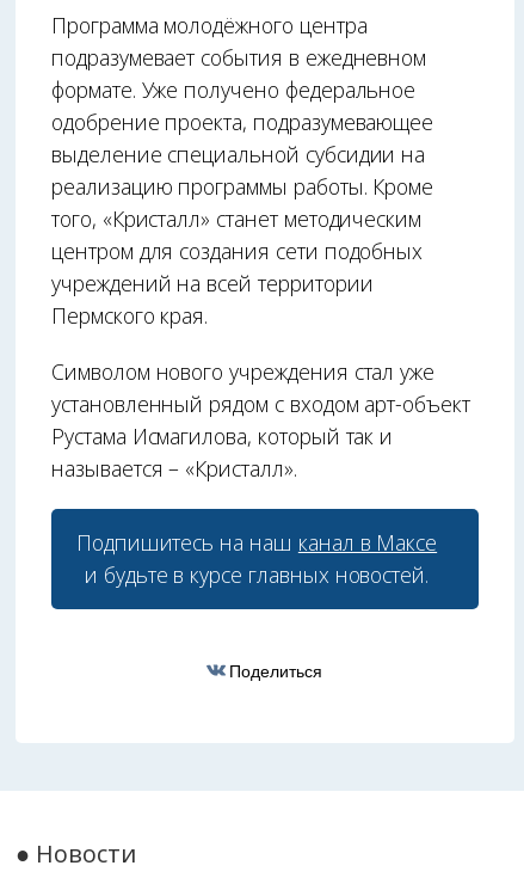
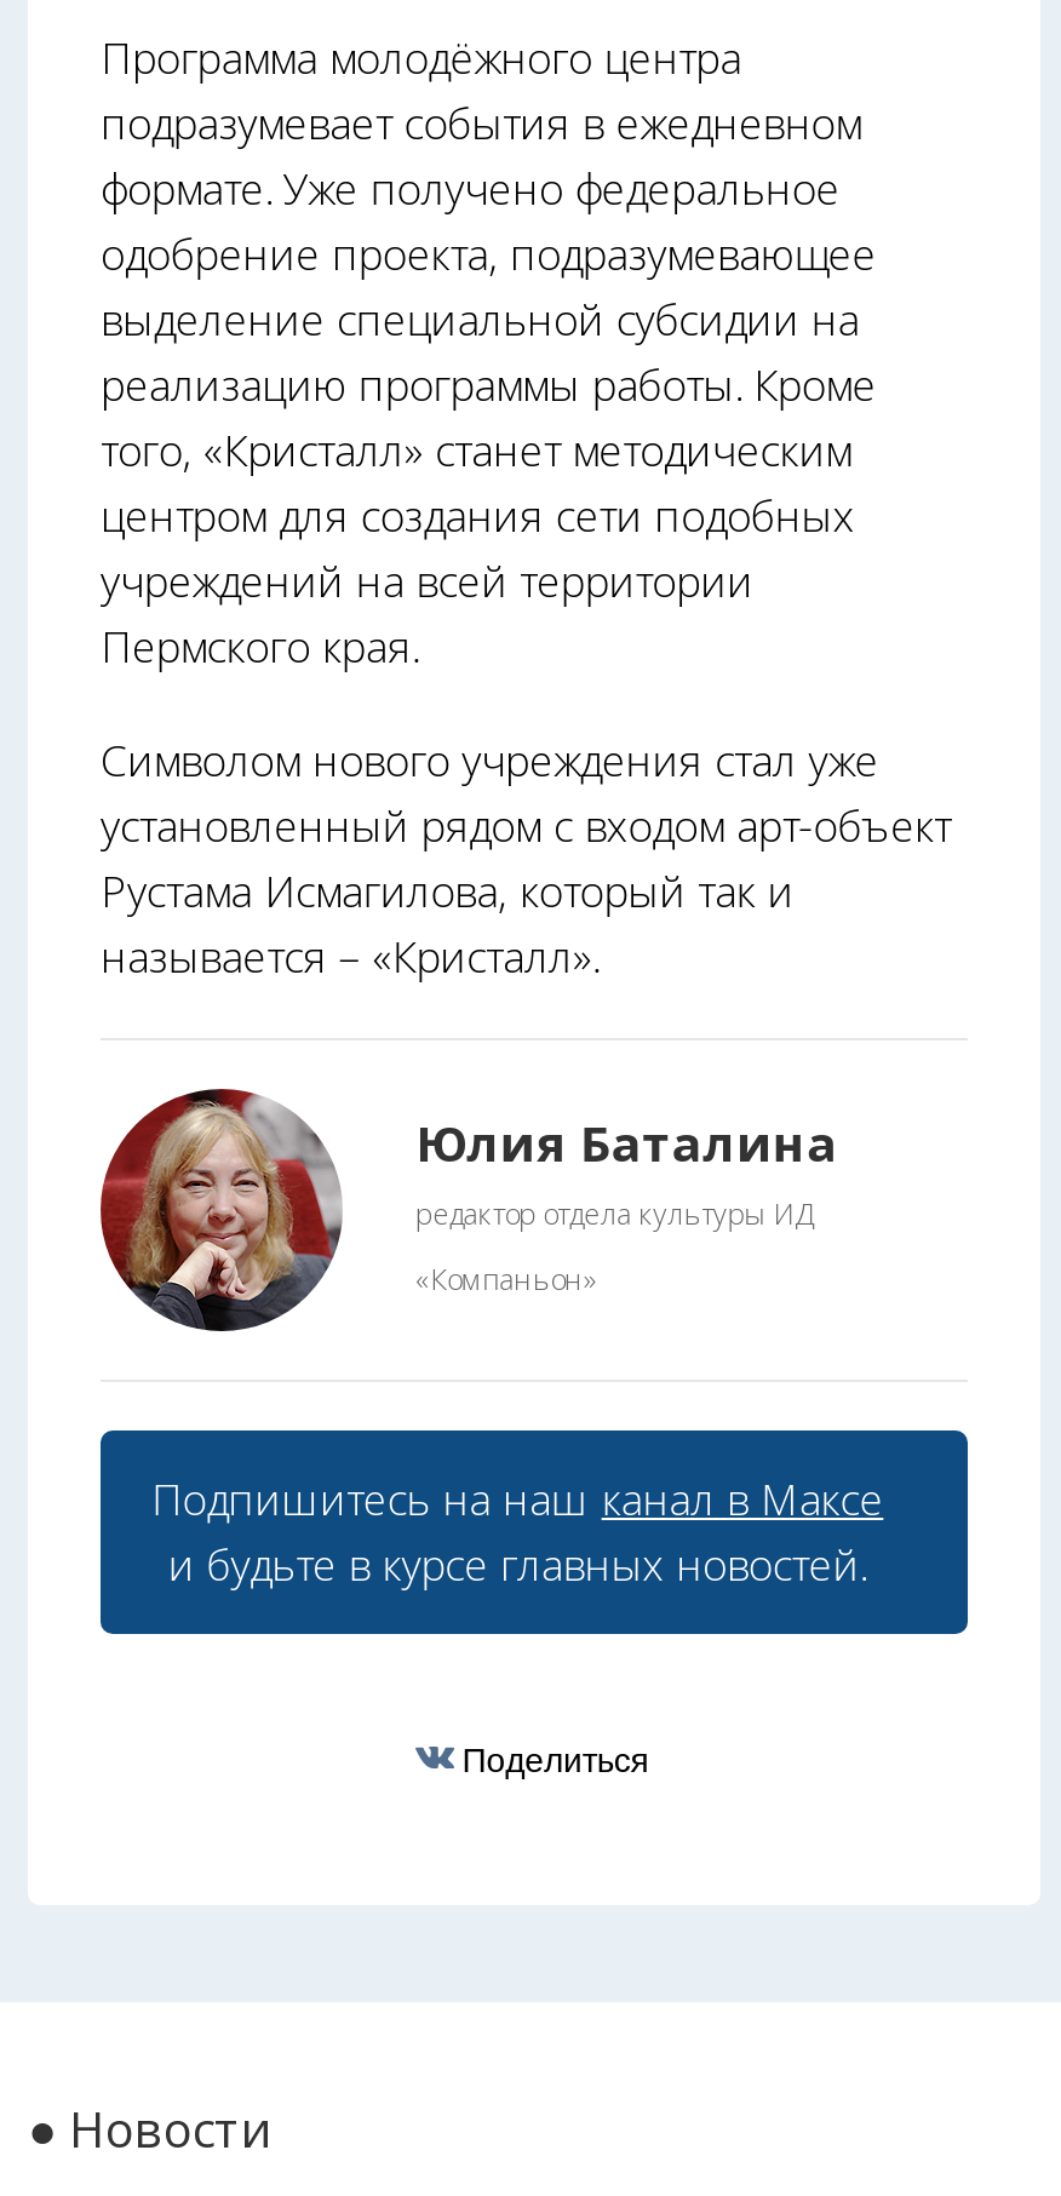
+ [image]
+ Юлия Баталина
+ редактор отдела культуры ИД
+ «Компаньон»
